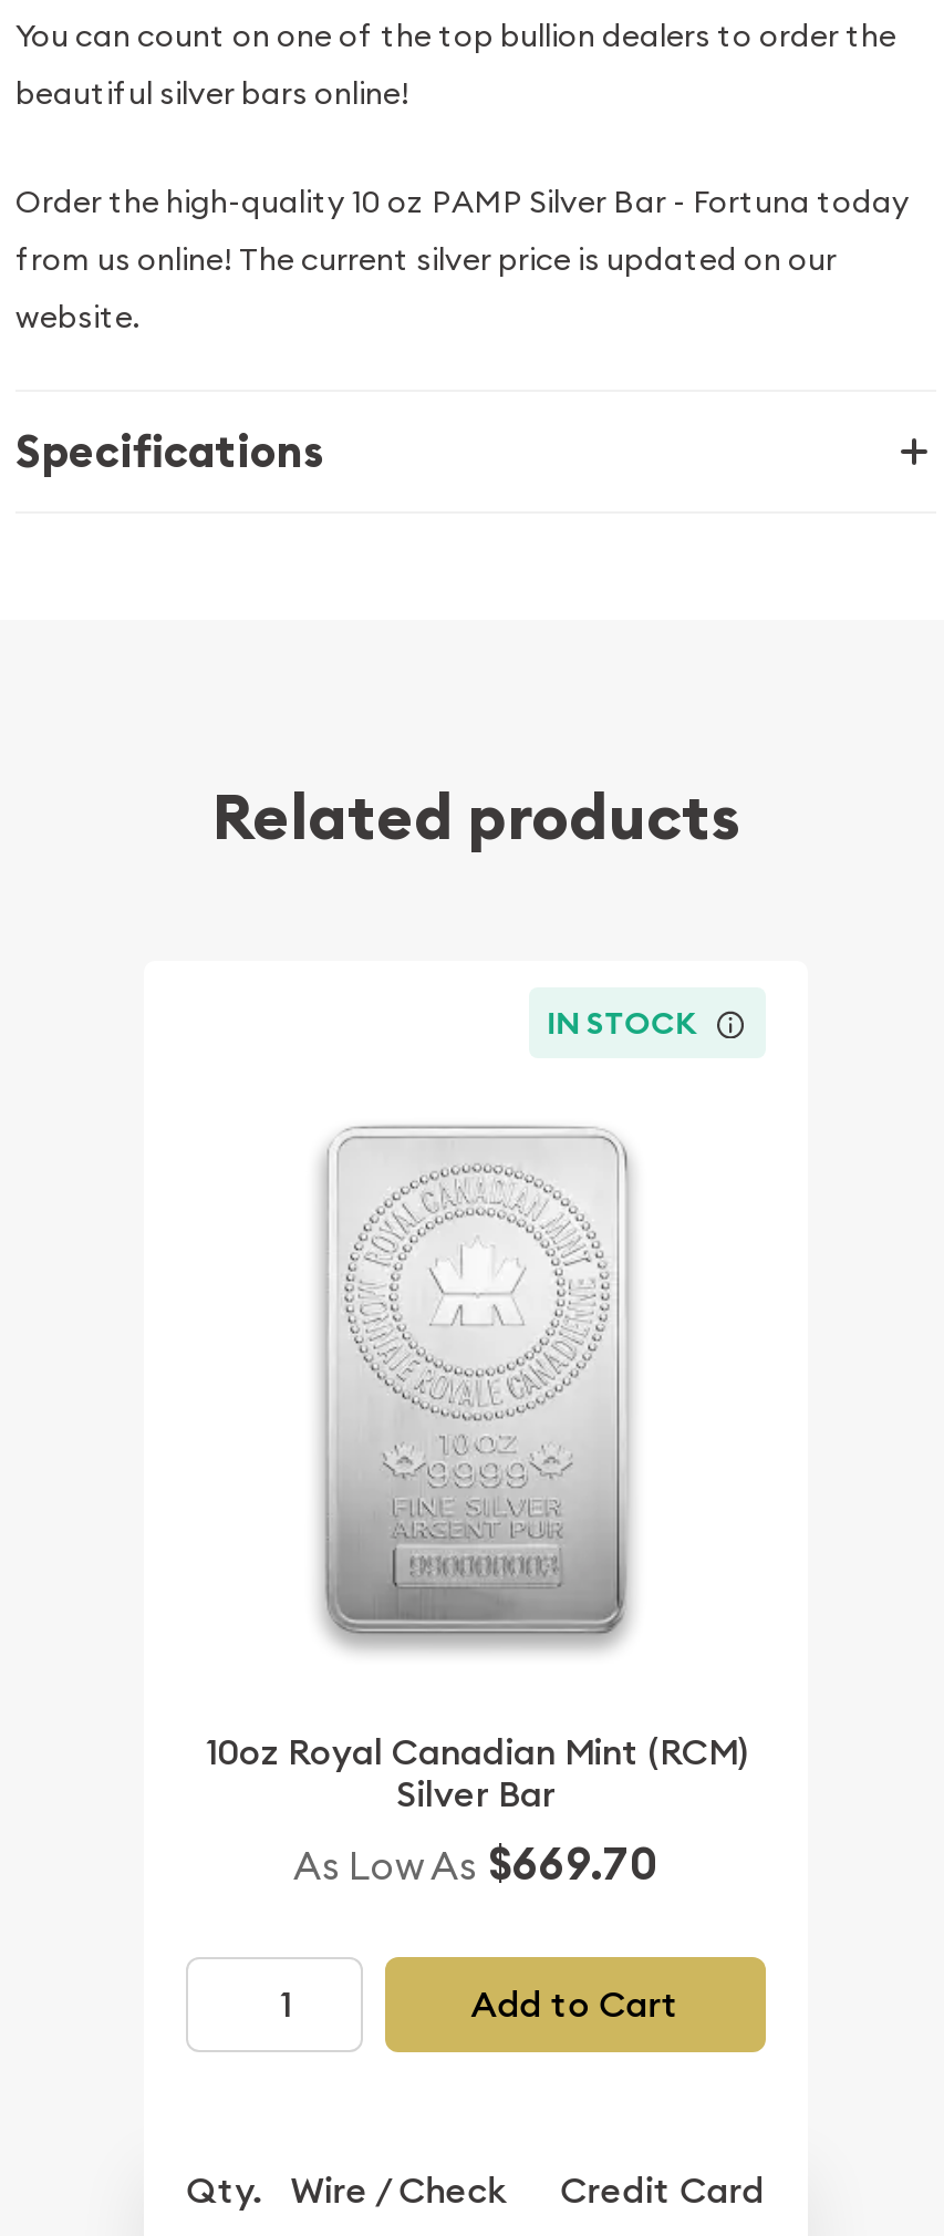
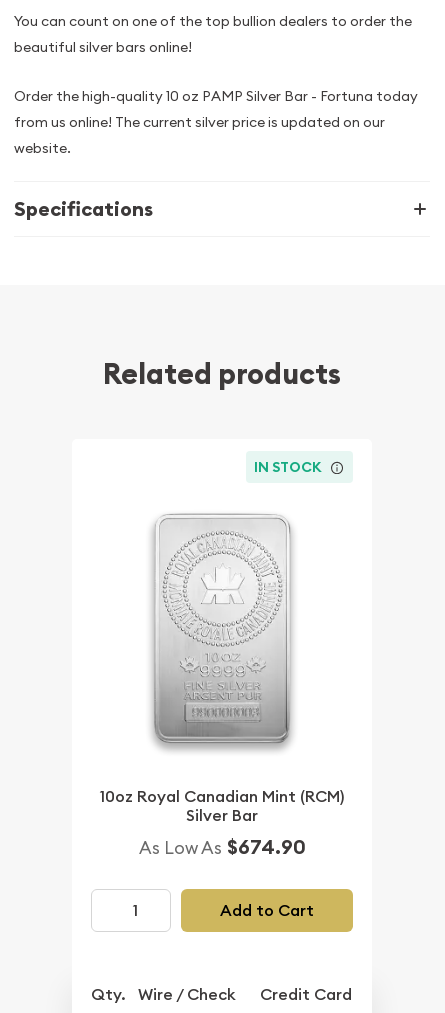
- As Low As $669.70
+ As Low As $674.90
